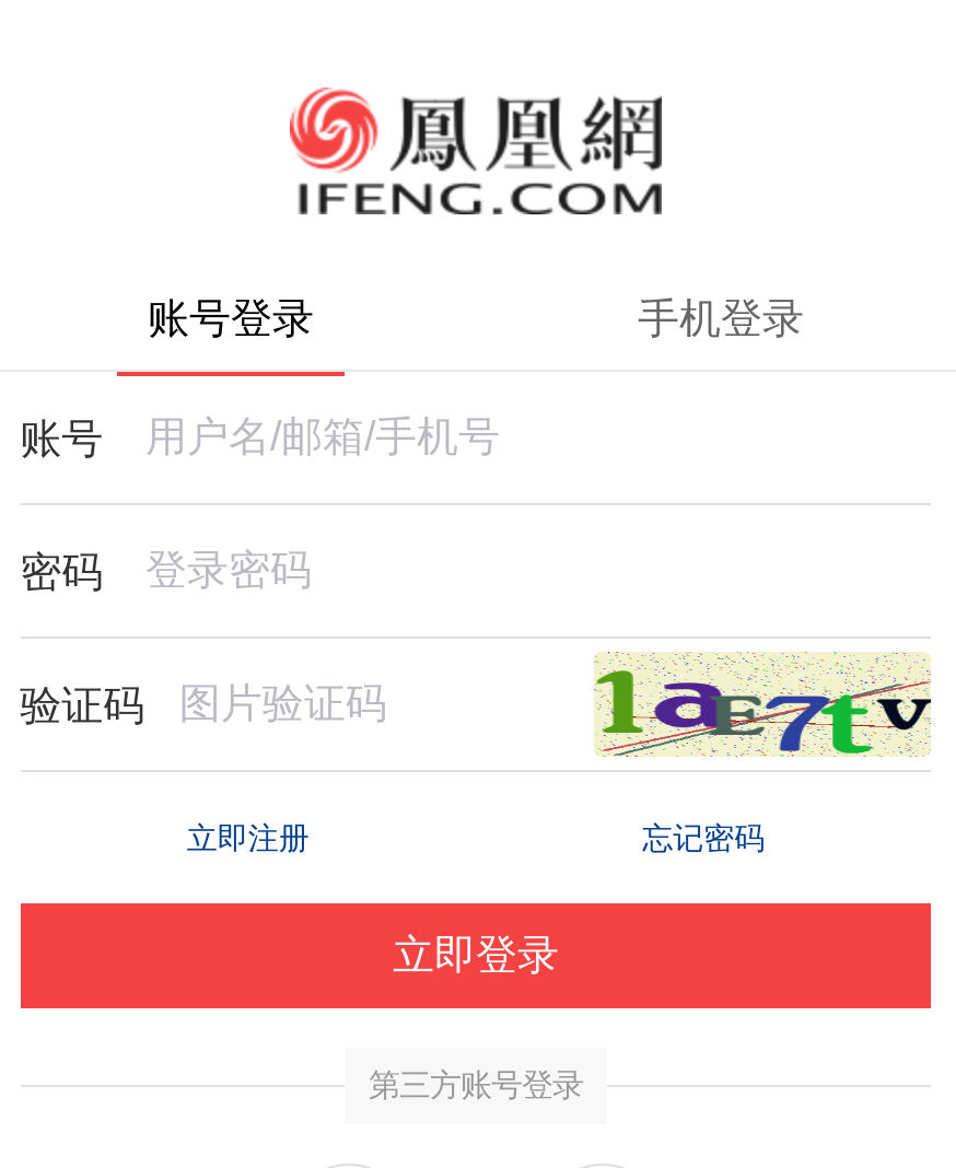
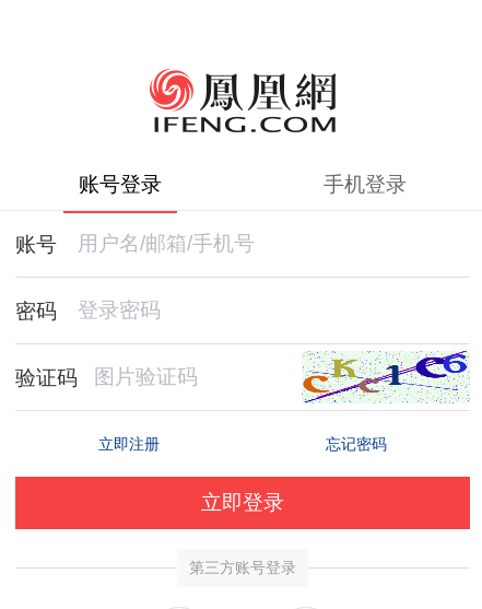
- [image]
+ [image]
